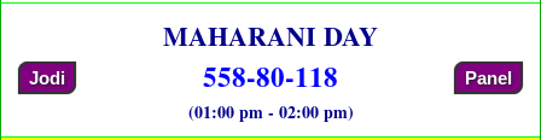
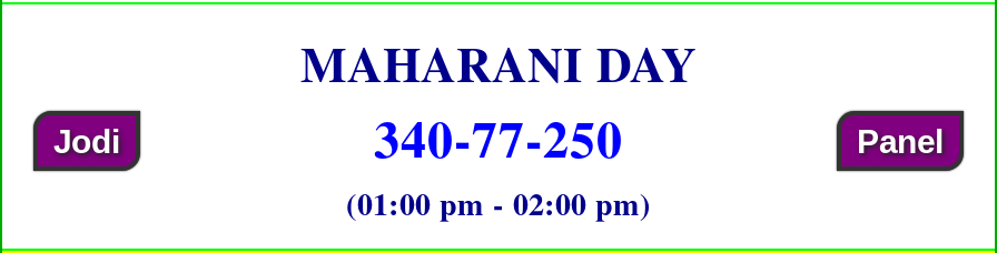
- 558-80-118
+ 340-77-250
